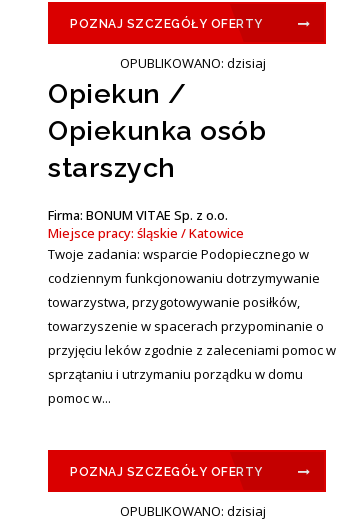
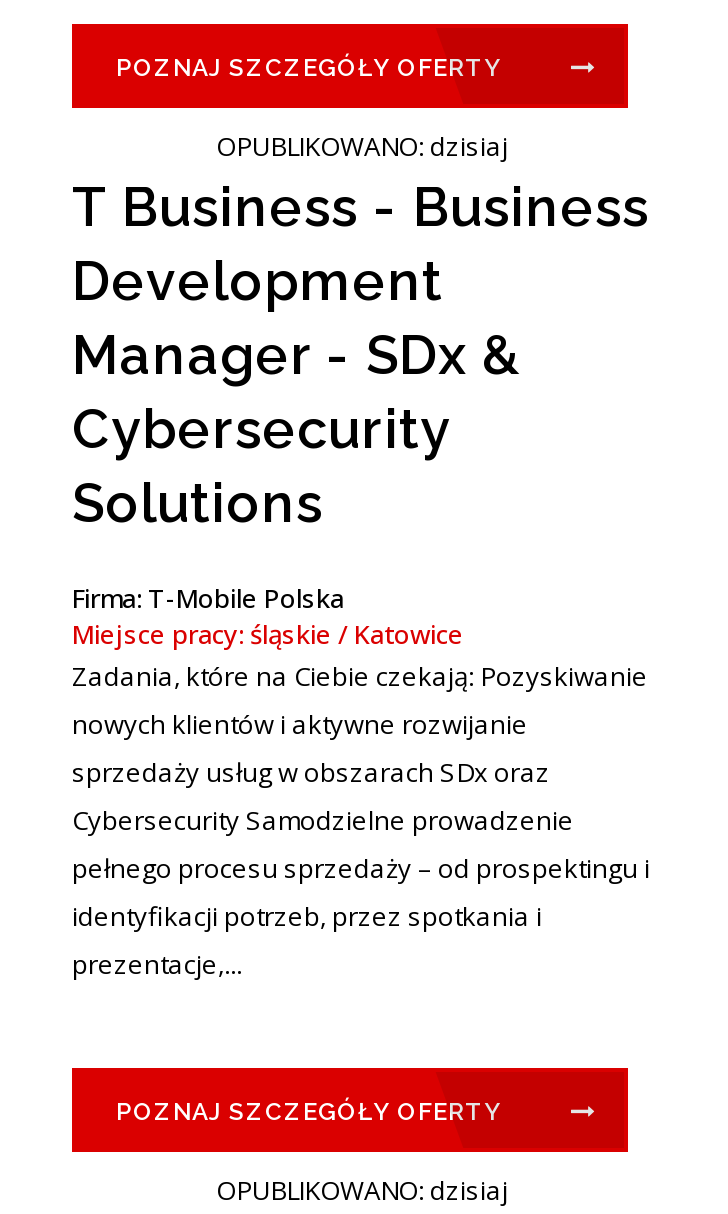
- Opiekun /
- Opiekunka osób
- starszych
+ T Business - Business
+ Development
+ Manager - SDx &
+ Cybersecurity
+ Solutions

- Firma: BONUM VITAE Sp. z o.o.
+ Firma: T-Mobile Polska

- Twoje zadania: wsparcie Podopiecznego w
- codziennym funkcjonowaniu dotrzymywanie
- towarzystwa, przygotowywanie posiłków,
- towarzyszenie w spacerach przypominanie o
- przyjęciu leków zgodnie z zaleceniami pomoc w
- sprzątaniu i utrzymaniu porządku w domu
- pomoc w...
+ Zadania, które na Ciebie czekają: Pozyskiwanie
+ nowych klientów i aktywne rozwijanie
+ sprzedaży usług w obszarach SDx oraz
+ Cybersecurity Samodzielne prowadzenie
+ pełnego procesu sprzedaży – od prospektingu i
+ identyfikacji potrzeb, przez spotkania i
+ prezentacje,...
